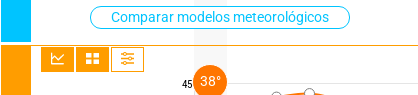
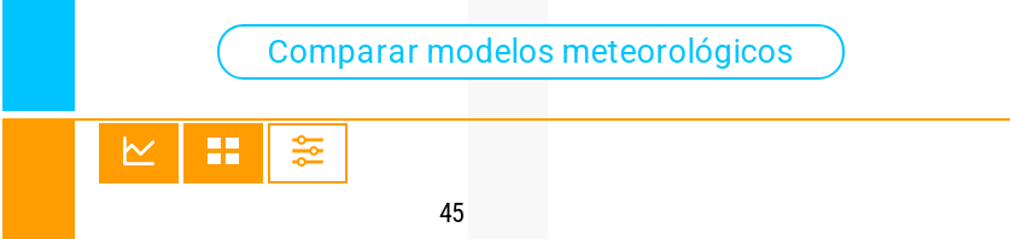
- 38°
